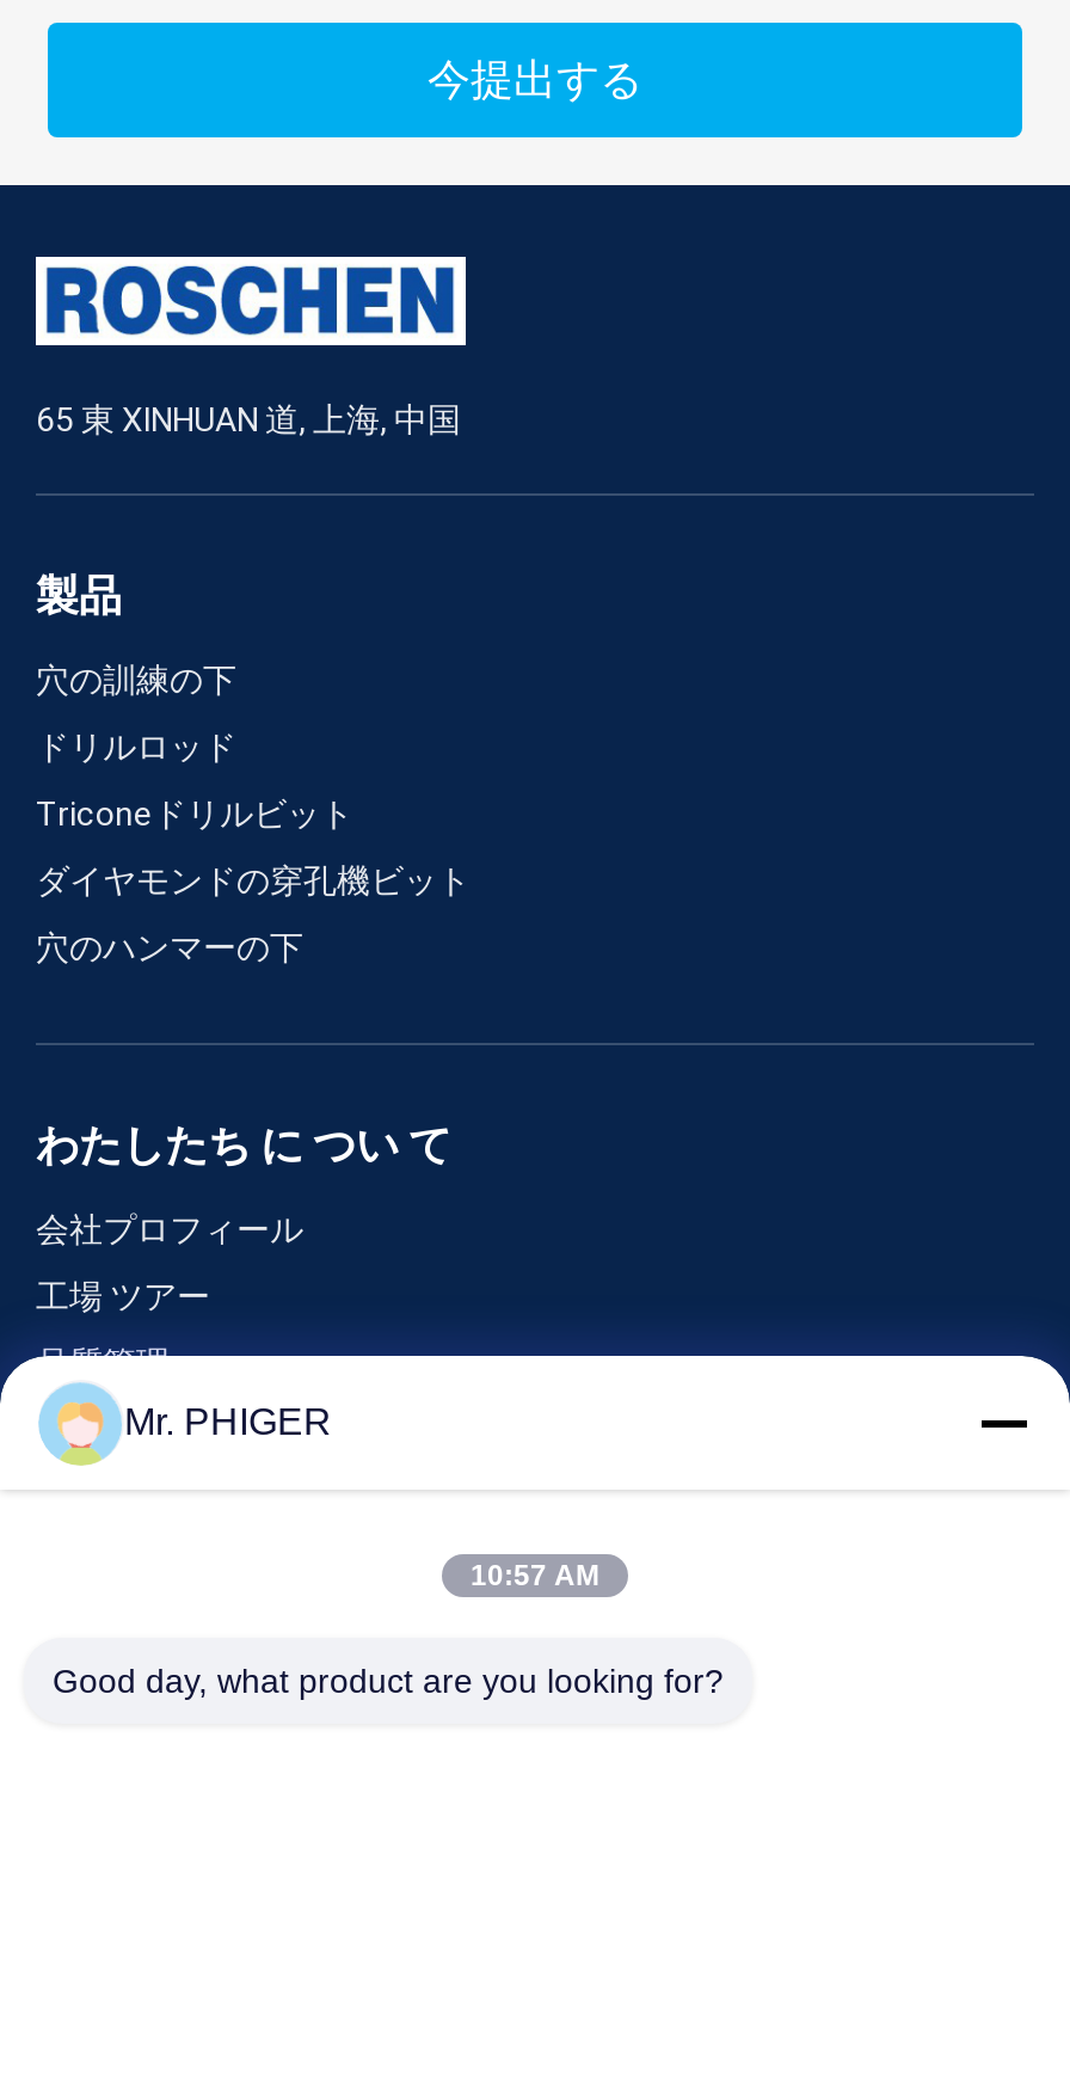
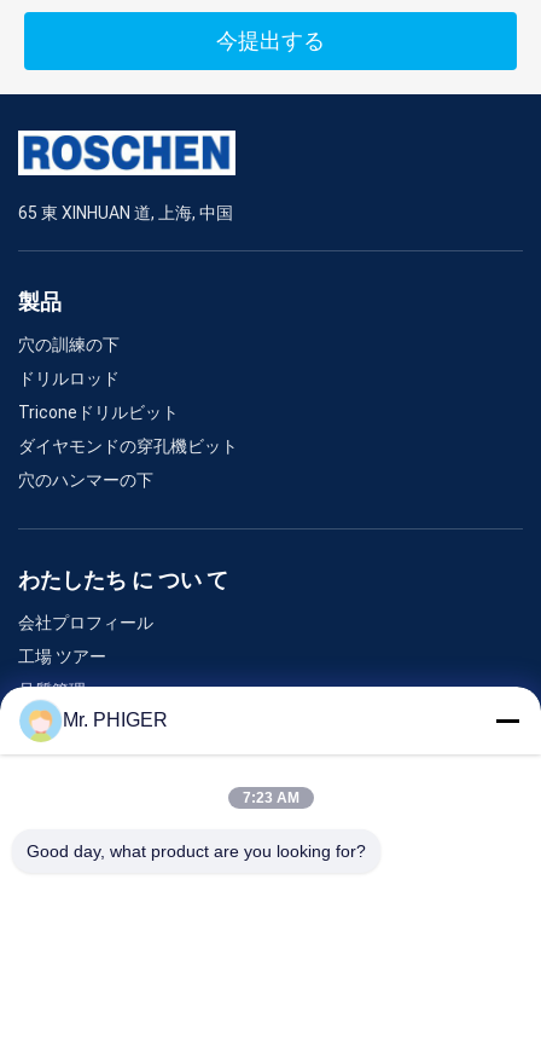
- 10:57 AM
+ 7:23 AM
